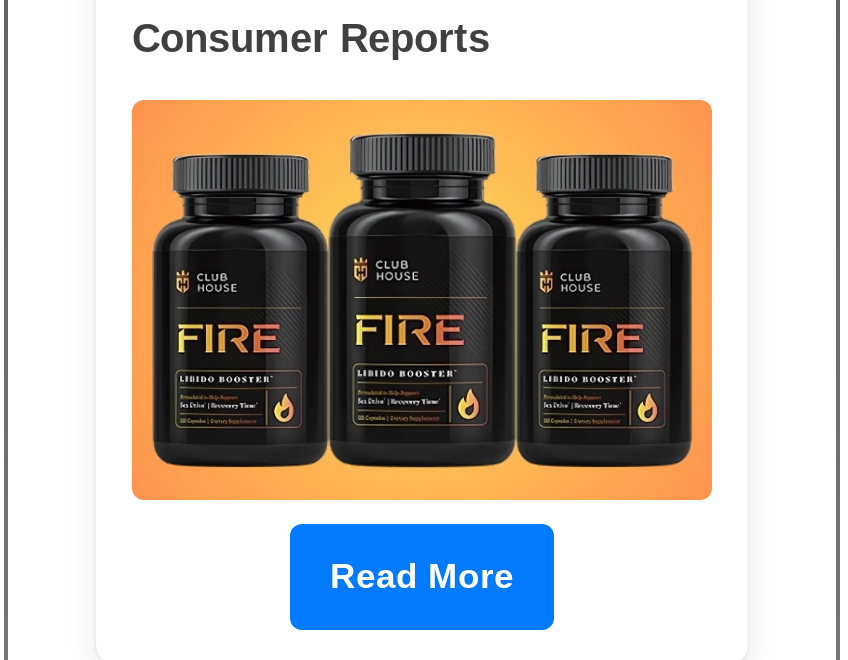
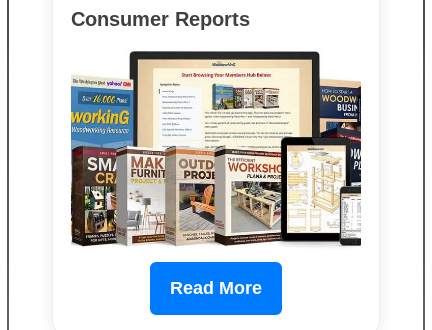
- [image]
+ [image]
